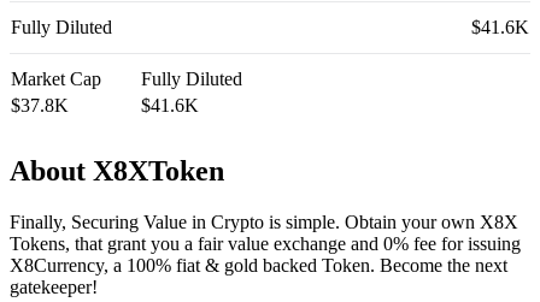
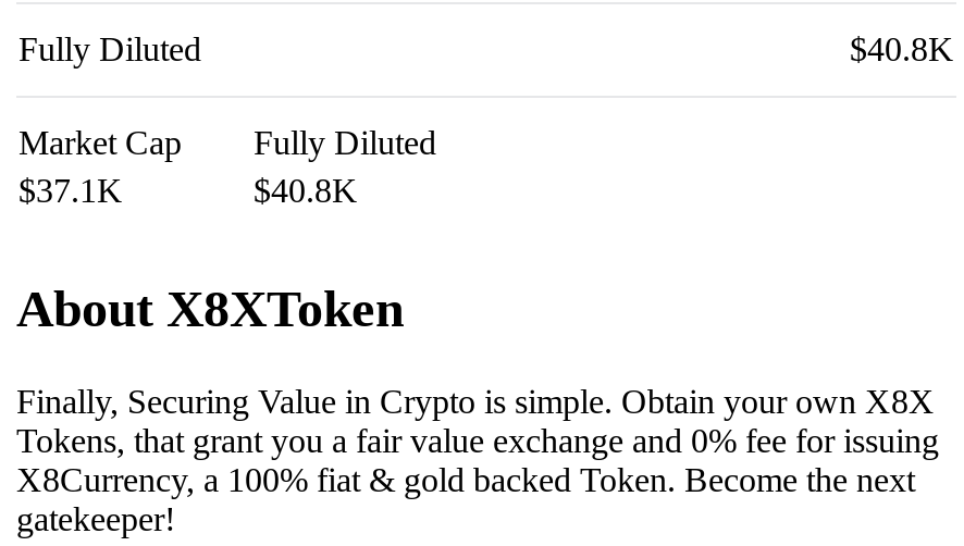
- $41.6K
+ $40.8K

- $37.8K
- $41.6K
+ $37.1K
+ $40.8K
